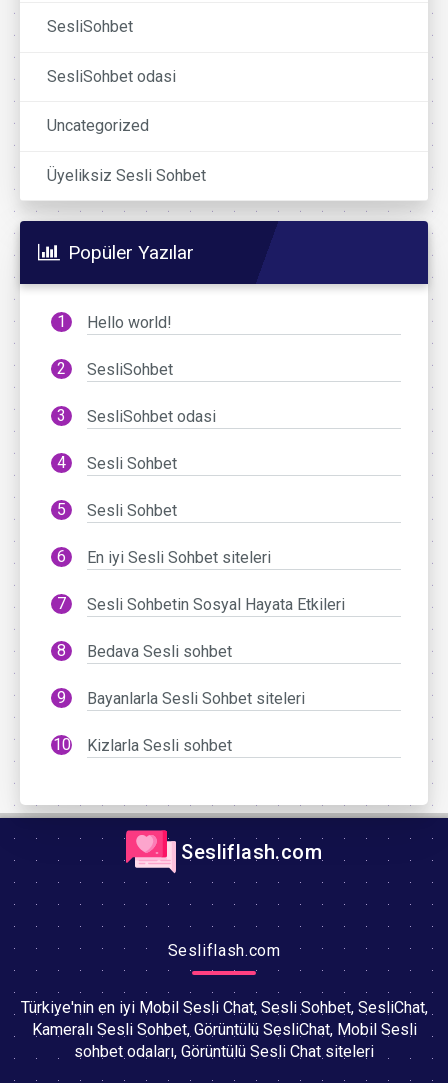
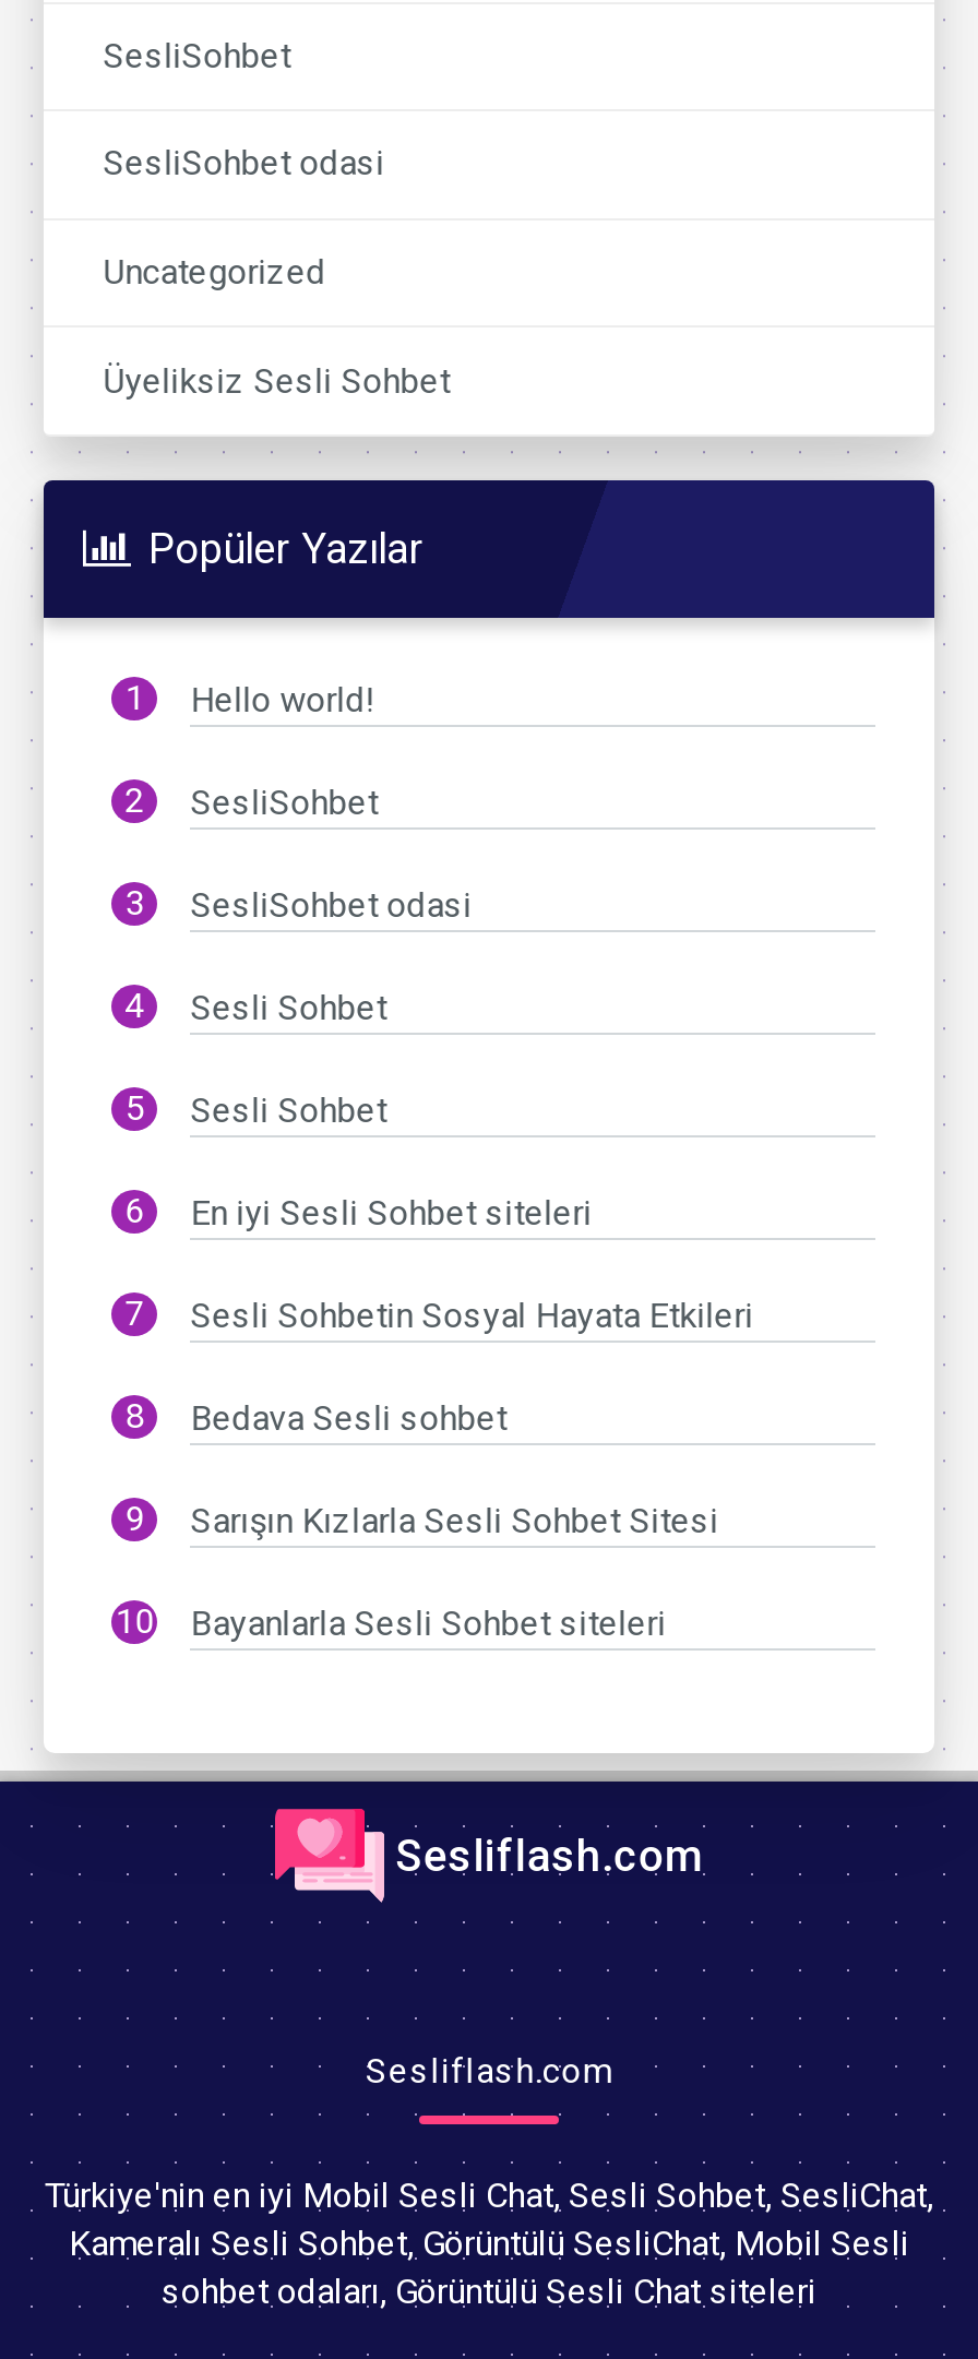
+ Sarışın Kızlarla Sesli Sohbet Sitesi

moved down: Bayanlarla Sesli Sohbet siteleri

- Kizlarla Sesli sohbet
